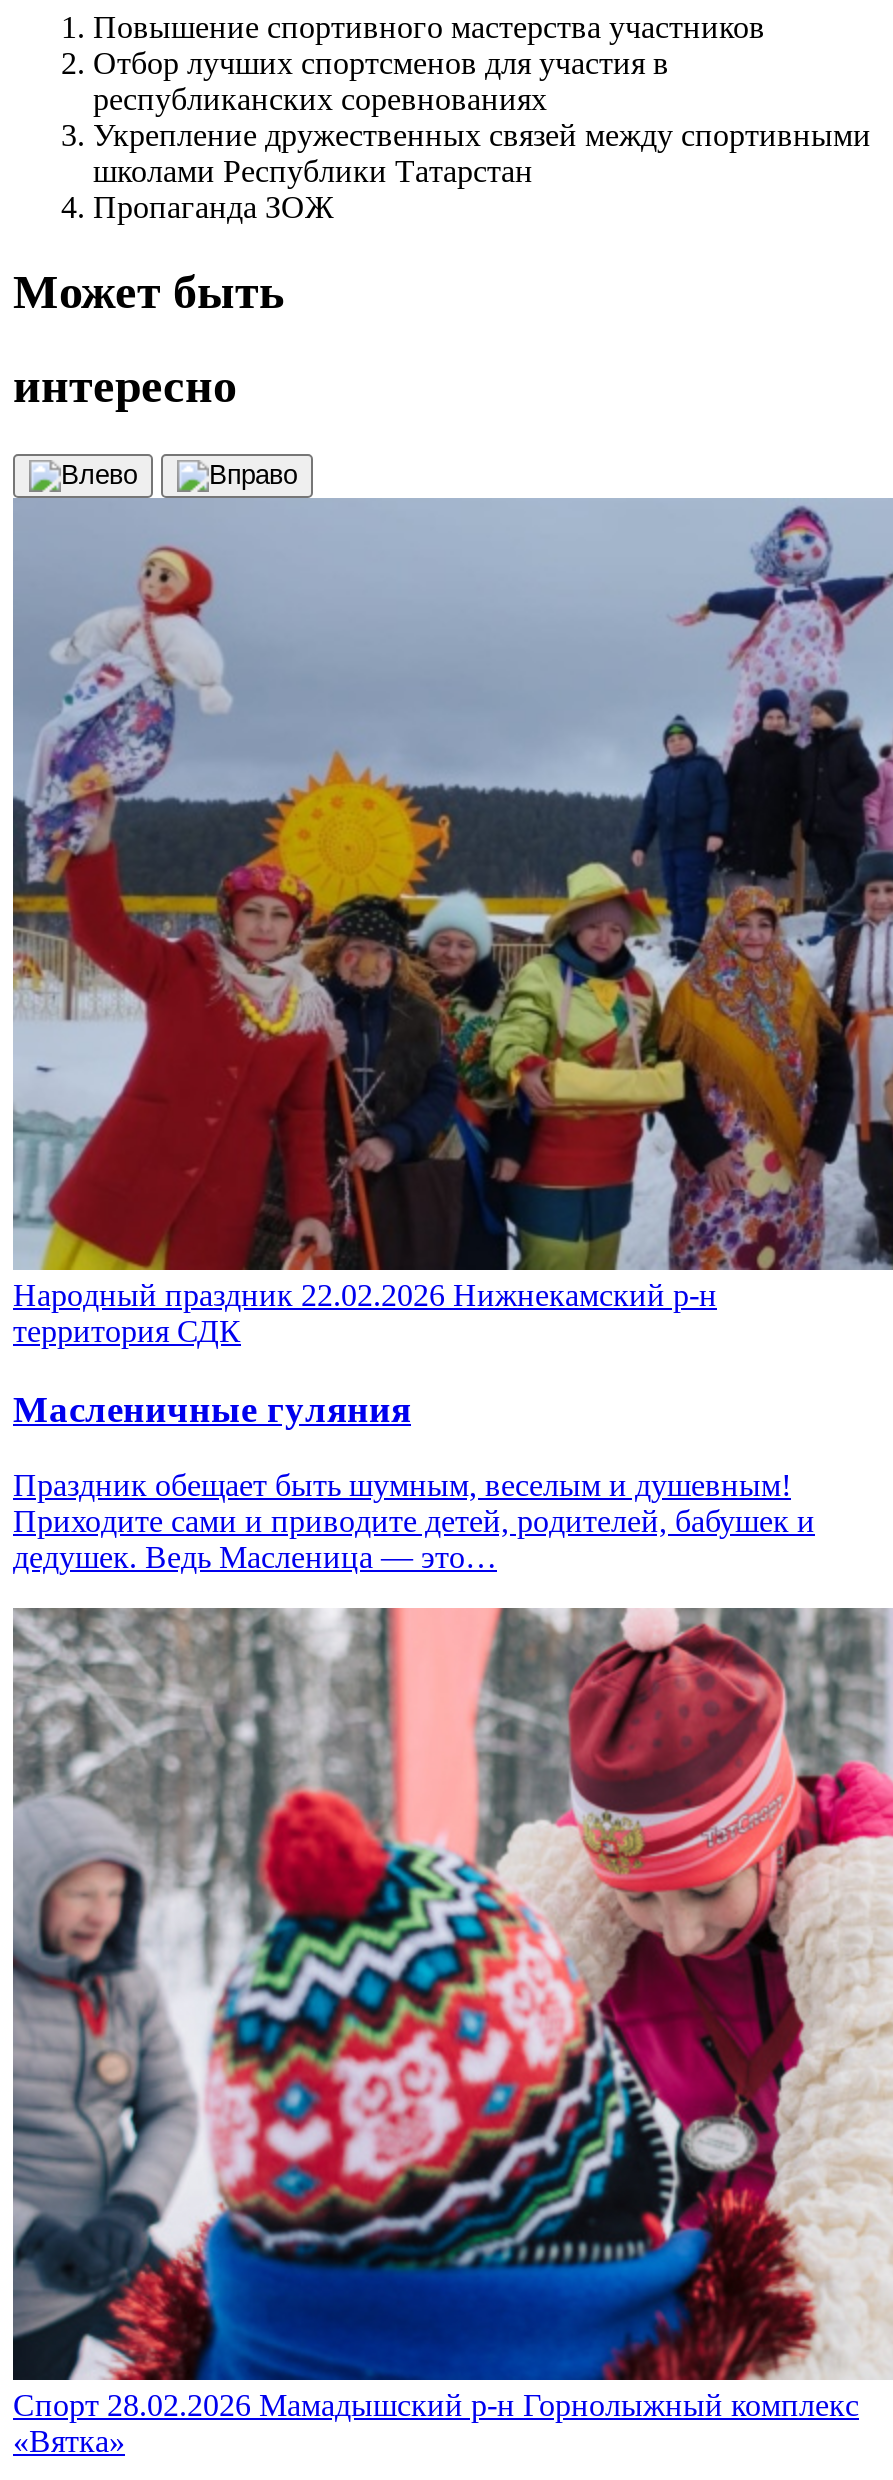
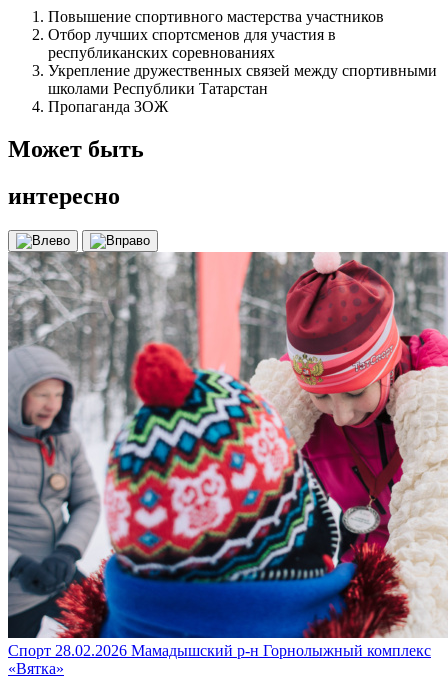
- [image]
- Народный праздник 22.02.2026 Нижнекамский р-н
- территория СДК
- Масленичные гуляния
- Праздник обещает быть шумным, веселым и душевным!
- Приходите сами и приводите детей, родителей, бабушек и
- дедушек. Ведь Масленица — это…
